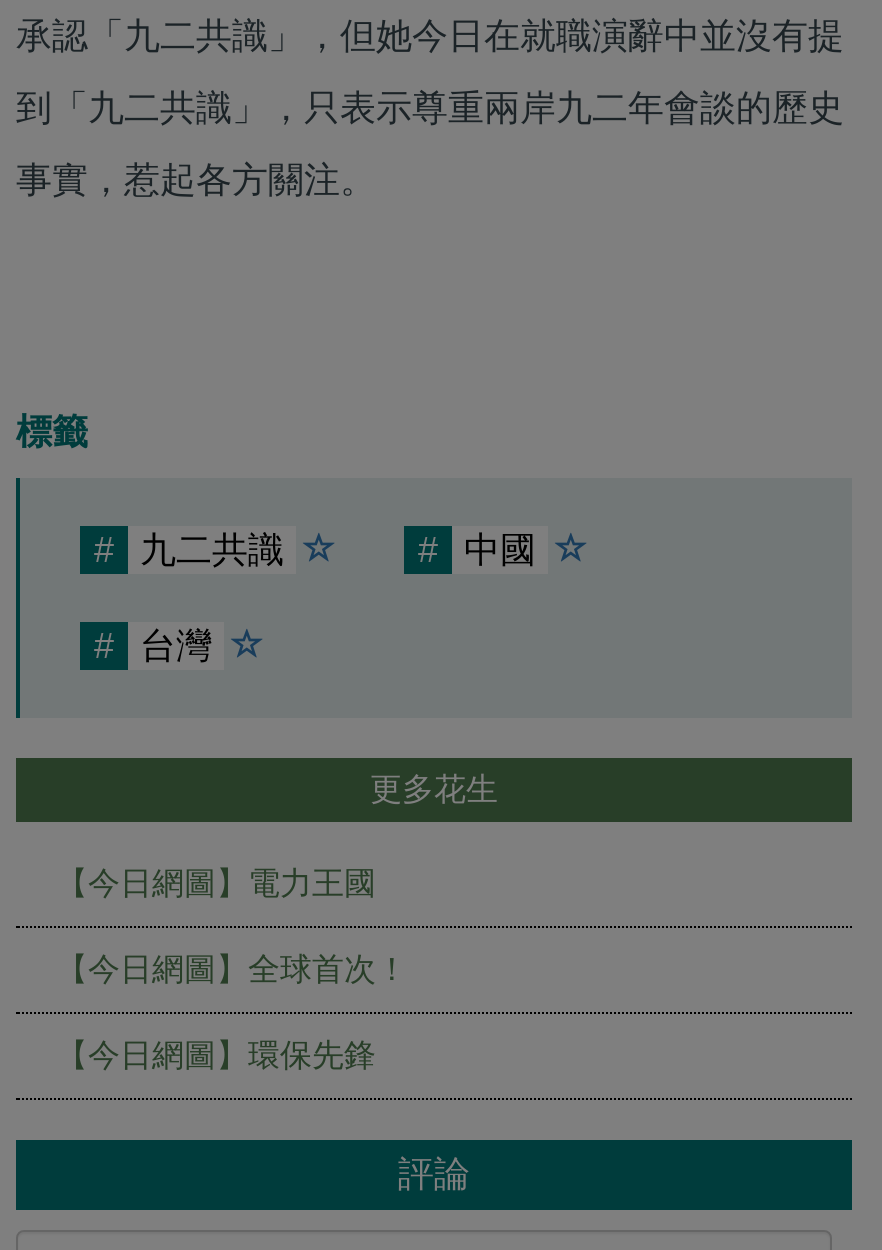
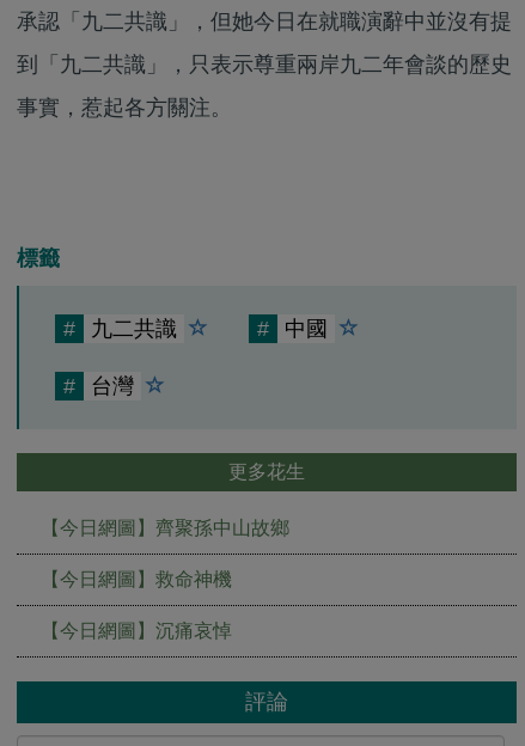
- 【今日網圖】電力王國
+ 【今日網圖】齊聚孫中山故鄉

- 【今日網圖】全球首次！
+ 【今日網圖】救命神機

- 【今日網圖】環保先鋒
+ 【今日網圖】沉痛哀悼
